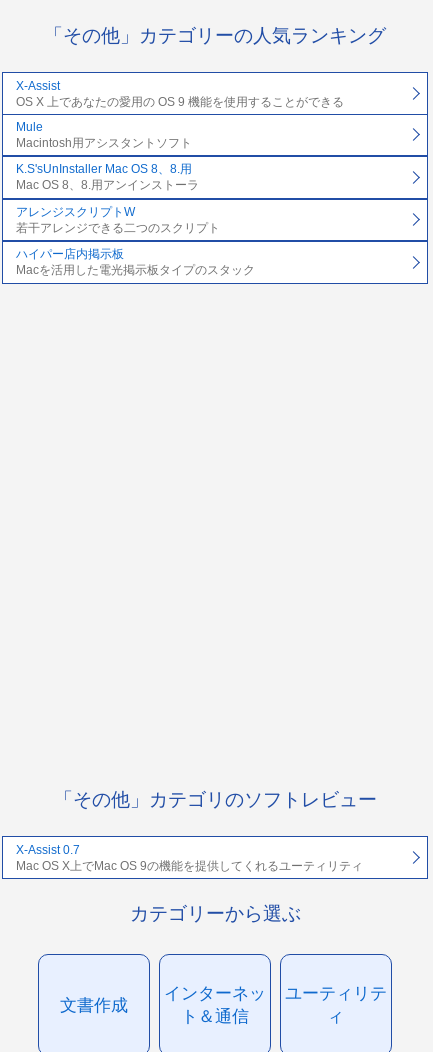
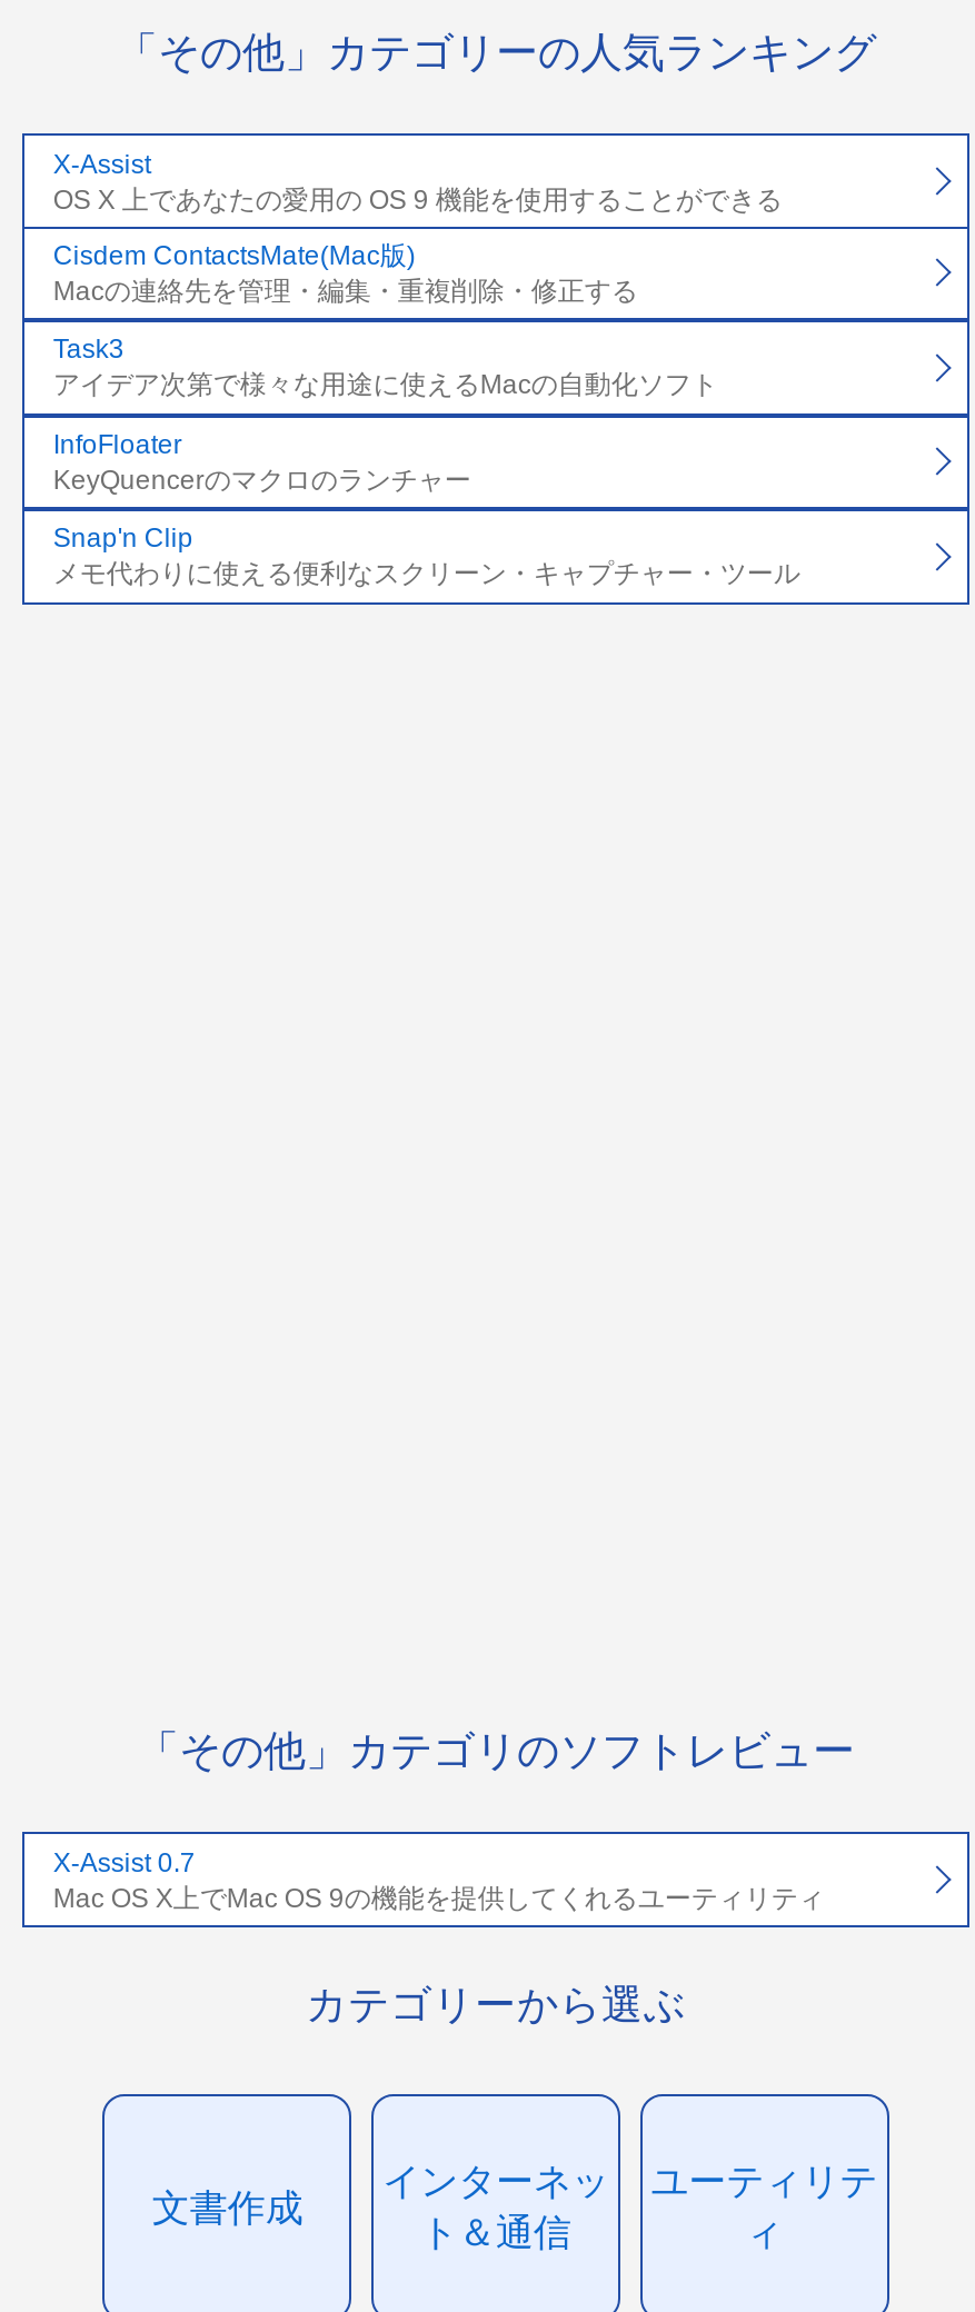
- Mule
- Macintosh用アシスタントソフト
+ Cisdem ContactsMate(Mac版)
+ Macの連絡先を管理・編集・重複削除・修正する

- K.S'sUnInstaller Mac OS 8、8.用
- Mac OS 8、8.用アンインストーラ
+ Task3
+ アイデア次第で様々な用途に使えるMacの自動化ソフト

- アレンジスクリプトW
- 若干アレンジできる二つのスクリプト
+ InfoFloater
+ KeyQuencerのマクロのランチャー

- ハイパー店内掲示板
- Macを活用した電光掲示板タイプのスタック
+ Snap'n Clip
+ メモ代わりに使える便利なスクリーン・キャプチャー・ツール
